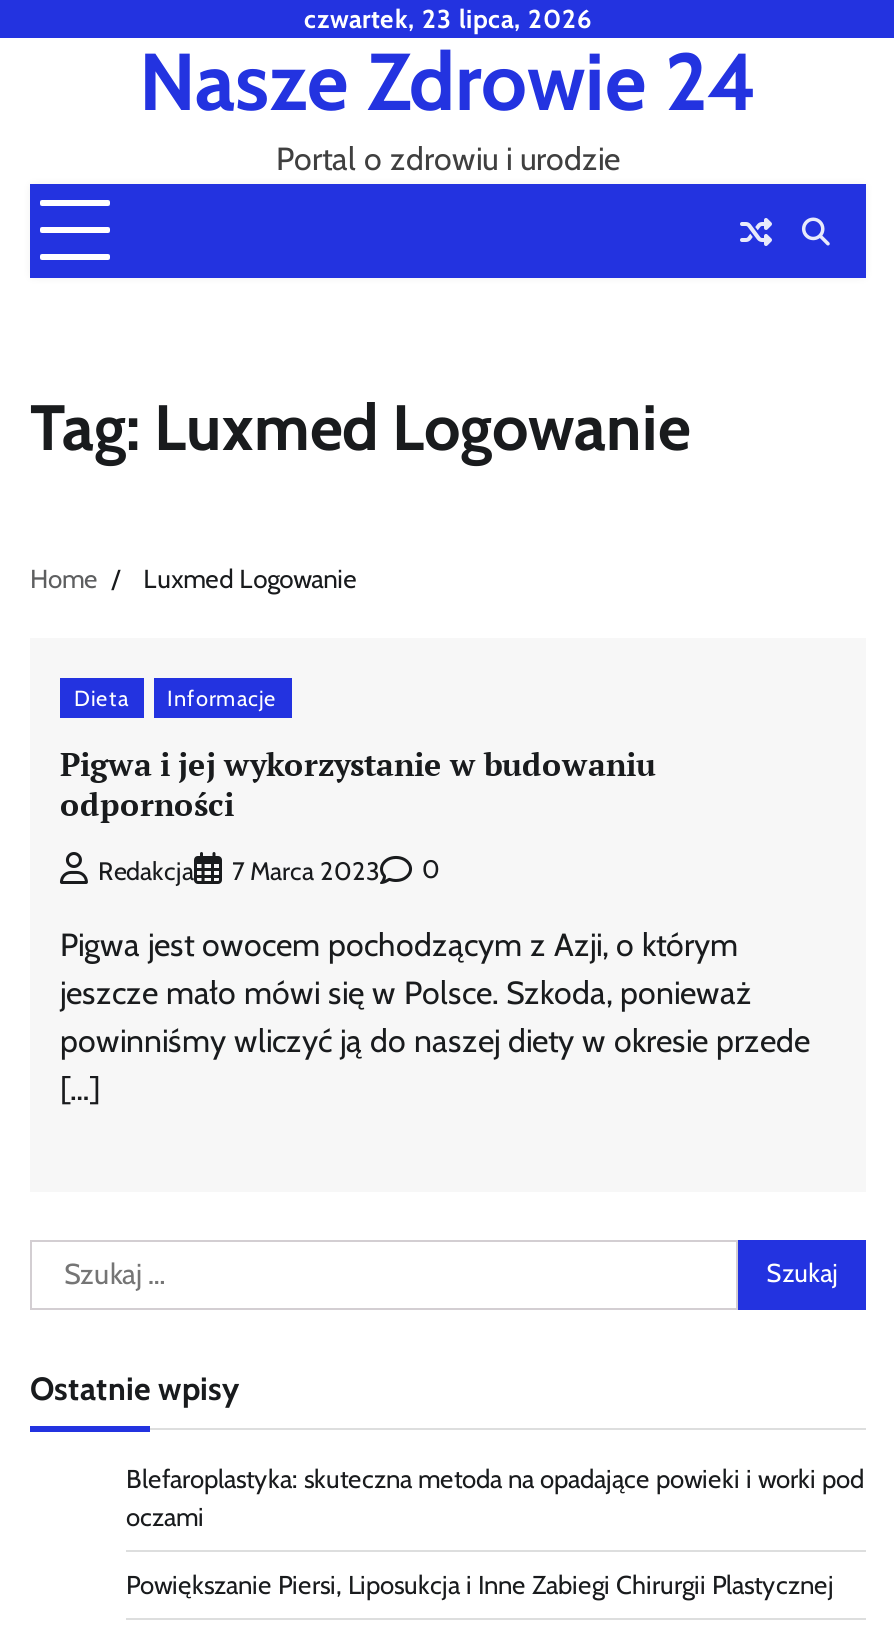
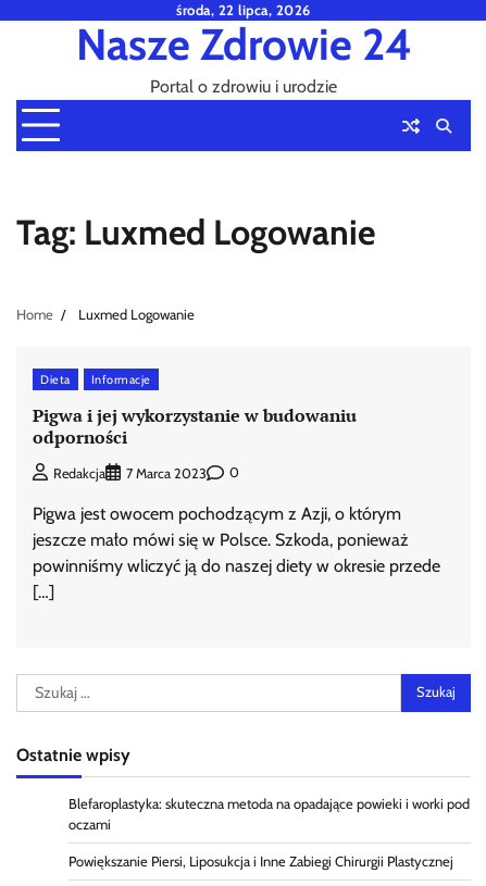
- czwartek, 23 lipca, 2026
+ środa, 22 lipca, 2026
